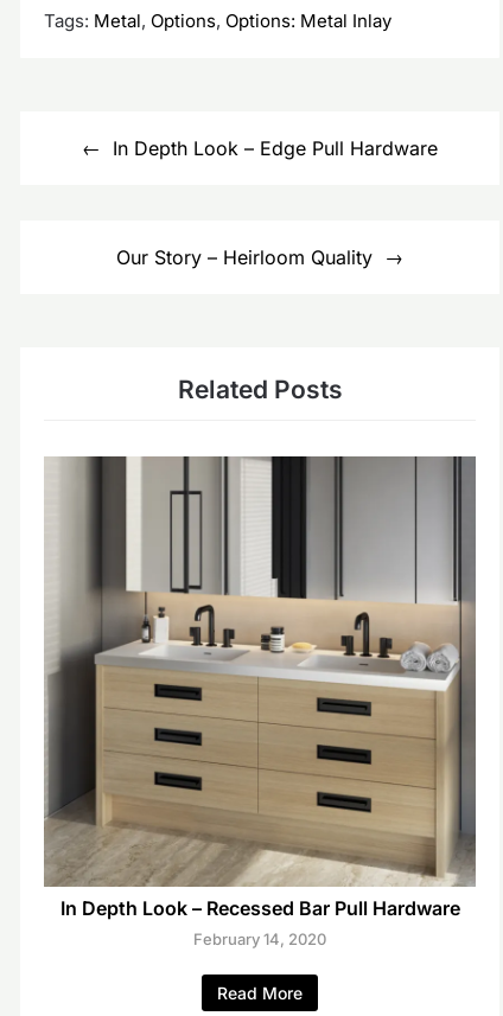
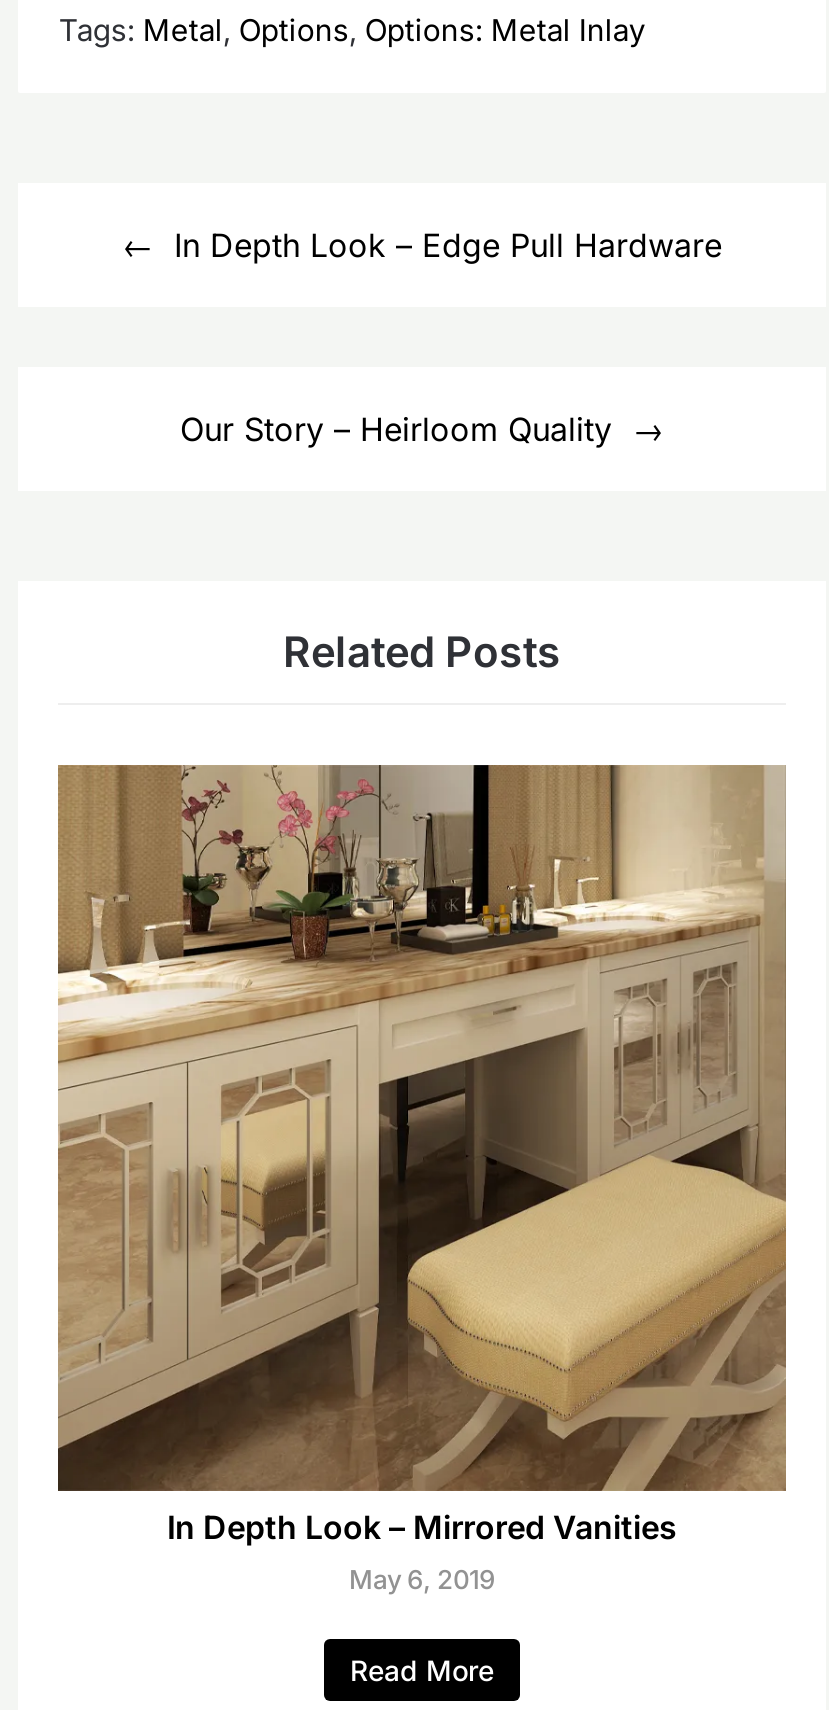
- [image]
- In Depth Look – Recessed Bar Pull Hardware
- February 14, 2020
+ [image]
+ In Depth Look – Mirrored Vanities
+ May 6, 2019
